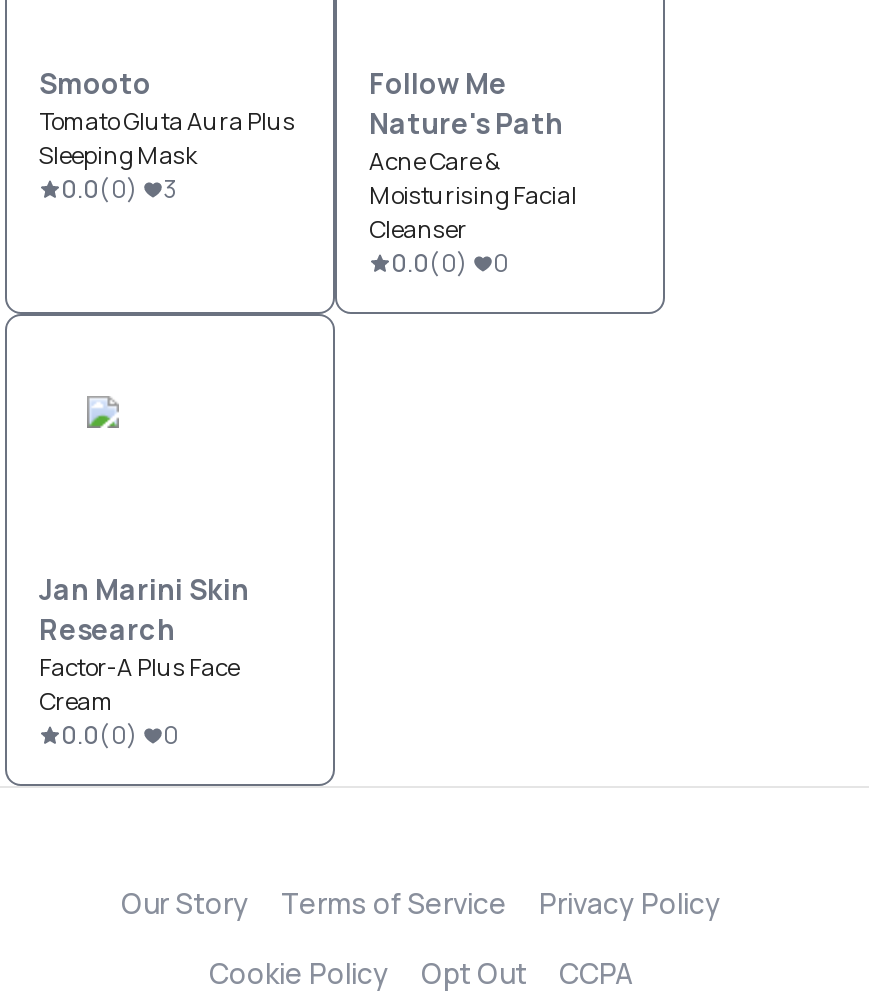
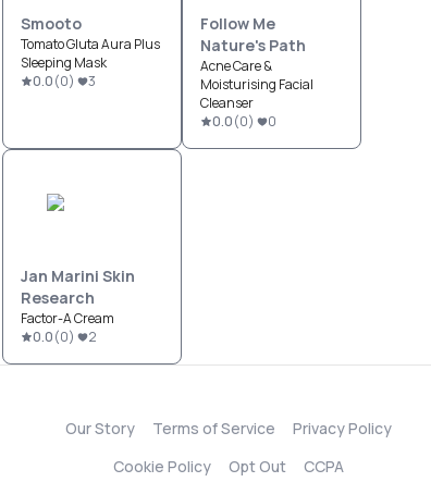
- Factor-A Plus Face
- Cream
+ Factor-A Cream

- 0.0(0) 0
+ 0.0(0) 2
